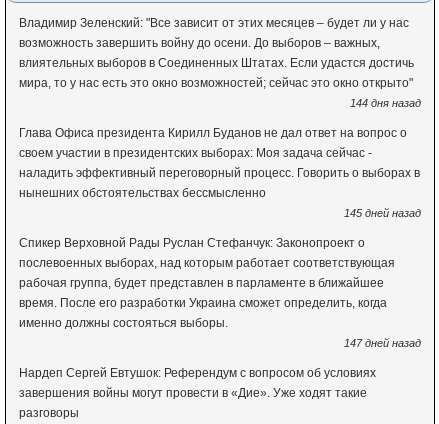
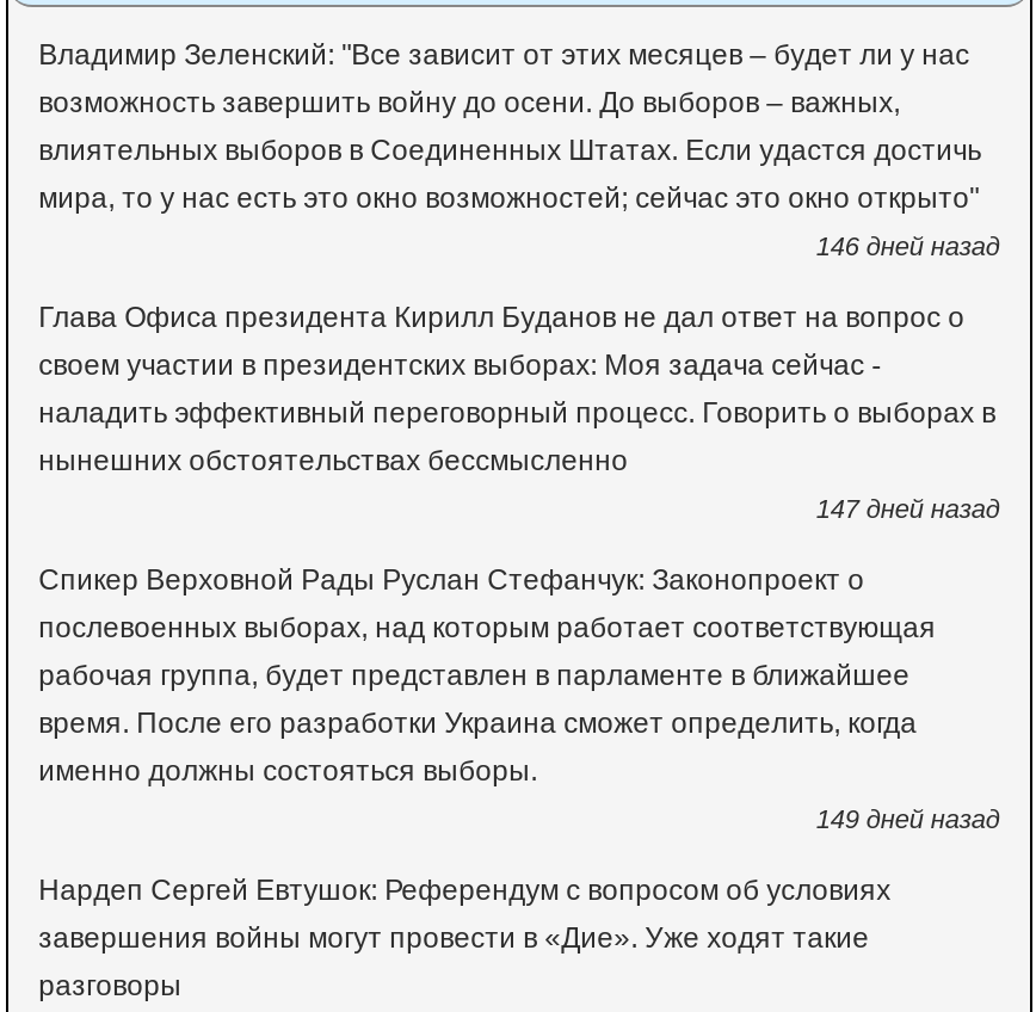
- 144 дня назад
+ 146 дней назад

- 145 дней назад
+ 147 дней назад

- 147 дней назад
+ 149 дней назад
